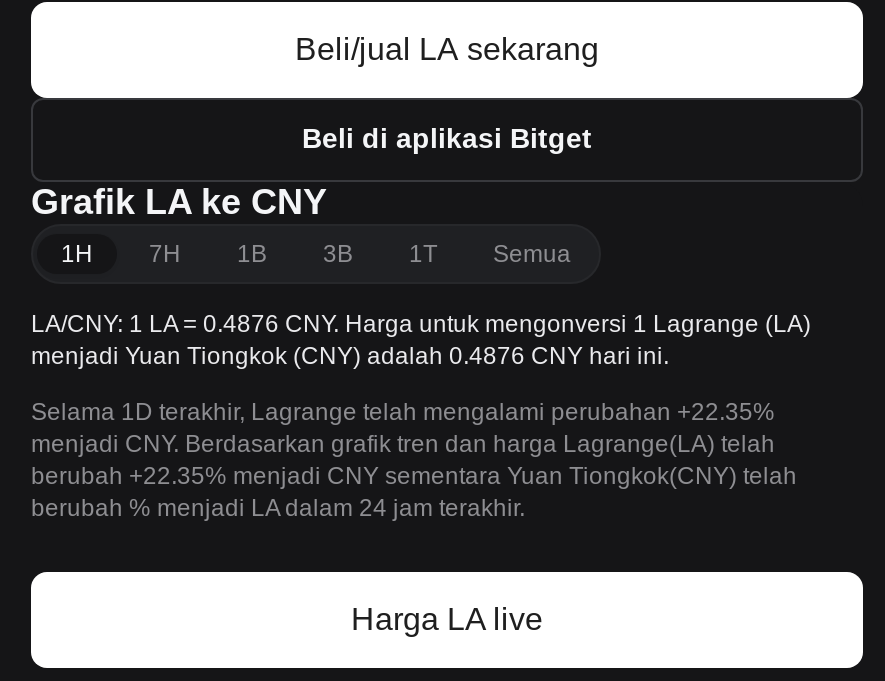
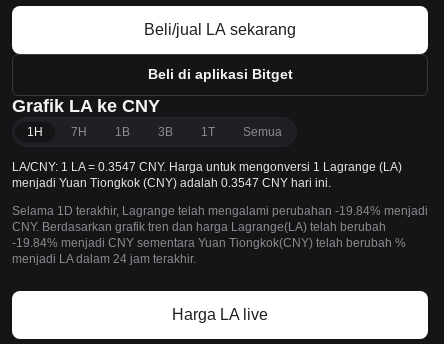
- LA/CNY: 1 LA = 0.4876 CNY. Harga untuk mengonversi 1 Lagrange (LA)
- menjadi Yuan Tiongkok (CNY) adalah 0.4876 CNY hari ini.
+ LA/CNY: 1 LA = 0.3547 CNY. Harga untuk mengonversi 1 Lagrange (LA)
+ menjadi Yuan Tiongkok (CNY) adalah 0.3547 CNY hari ini.

- Selama 1D terakhir, Lagrange telah mengalami perubahan +22.35%
- menjadi CNY. Berdasarkan grafik tren dan harga Lagrange(LA) telah
- berubah +22.35% menjadi CNY sementara Yuan Tiongkok(CNY) telah
- berubah % menjadi LA dalam 24 jam terakhir.
+ Selama 1D terakhir, Lagrange telah mengalami perubahan -19.84% menjadi
+ CNY. Berdasarkan grafik tren dan harga Lagrange(LA) telah berubah
+ -19.84% menjadi CNY sementara Yuan Tiongkok(CNY) telah berubah %
+ menjadi LA dalam 24 jam terakhir.
